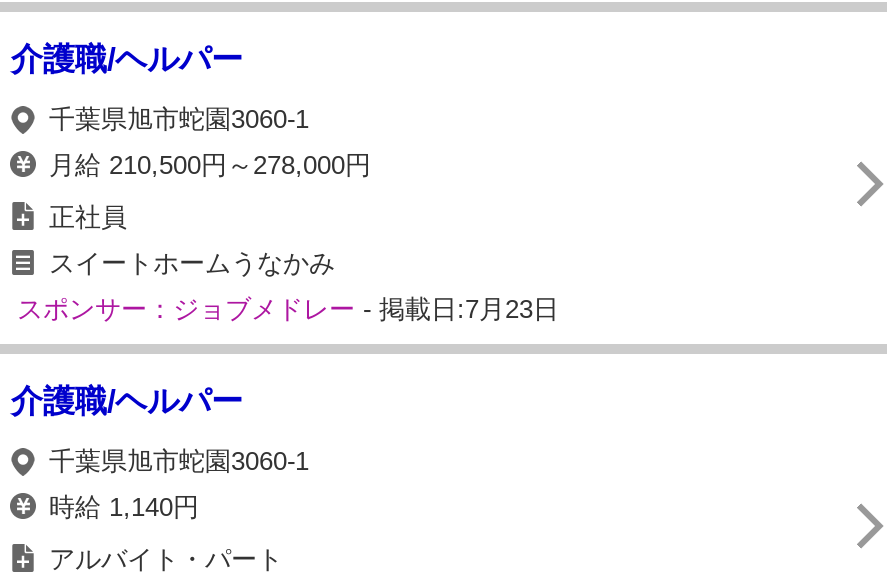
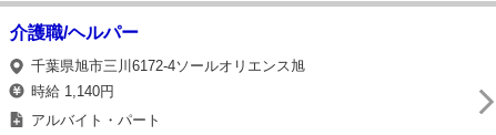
- 千葉県旭市蛇園3060-1
- 月給 210,500円～278,000円
- 正社員
- スイートホームうなかみ
- スポンサー：ジョブメドレー- 掲載日:7月23日
- 介護職/ヘルパー
- 千葉県旭市蛇園3060-1
+ 千葉県旭市三川6172-4ソールオリエンス旭
